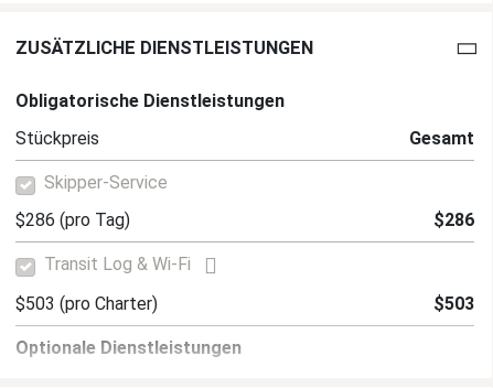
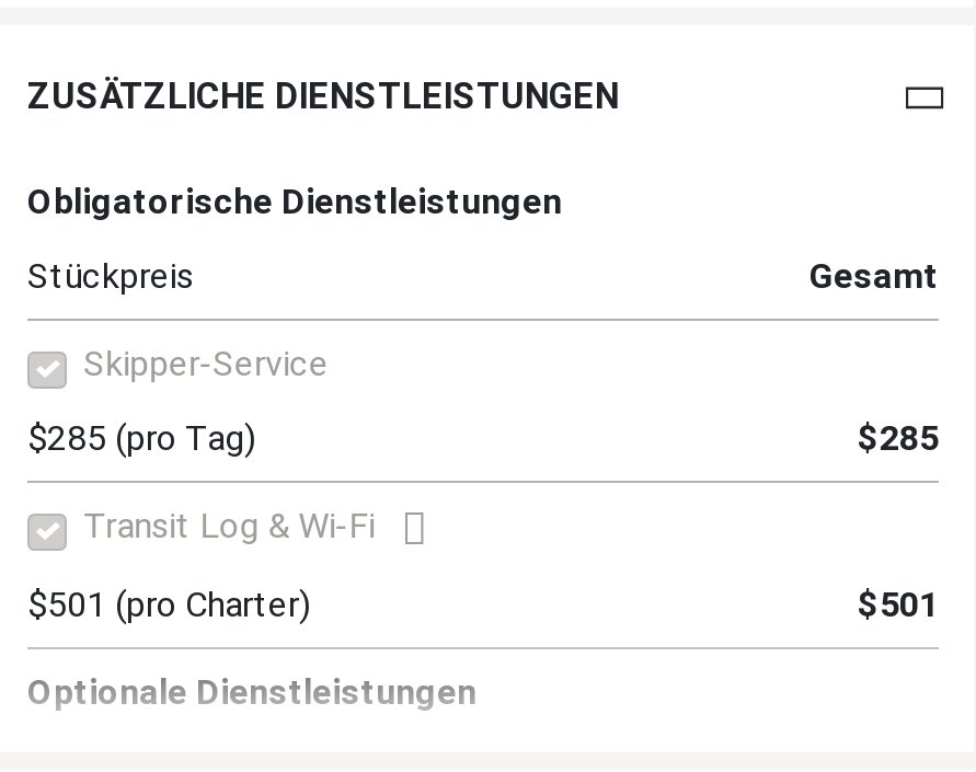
- $286 (pro Tag)
+ $285 (pro Tag)

- $286
+ $285

- $503 (pro Charter)
+ $501 (pro Charter)

- $503
+ $501
